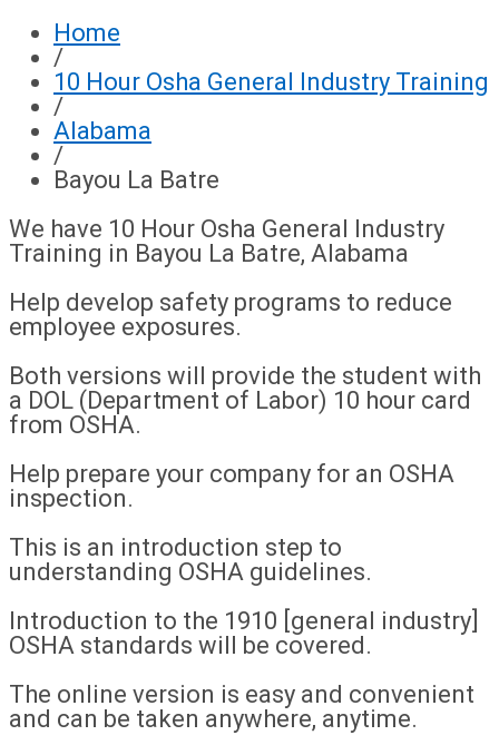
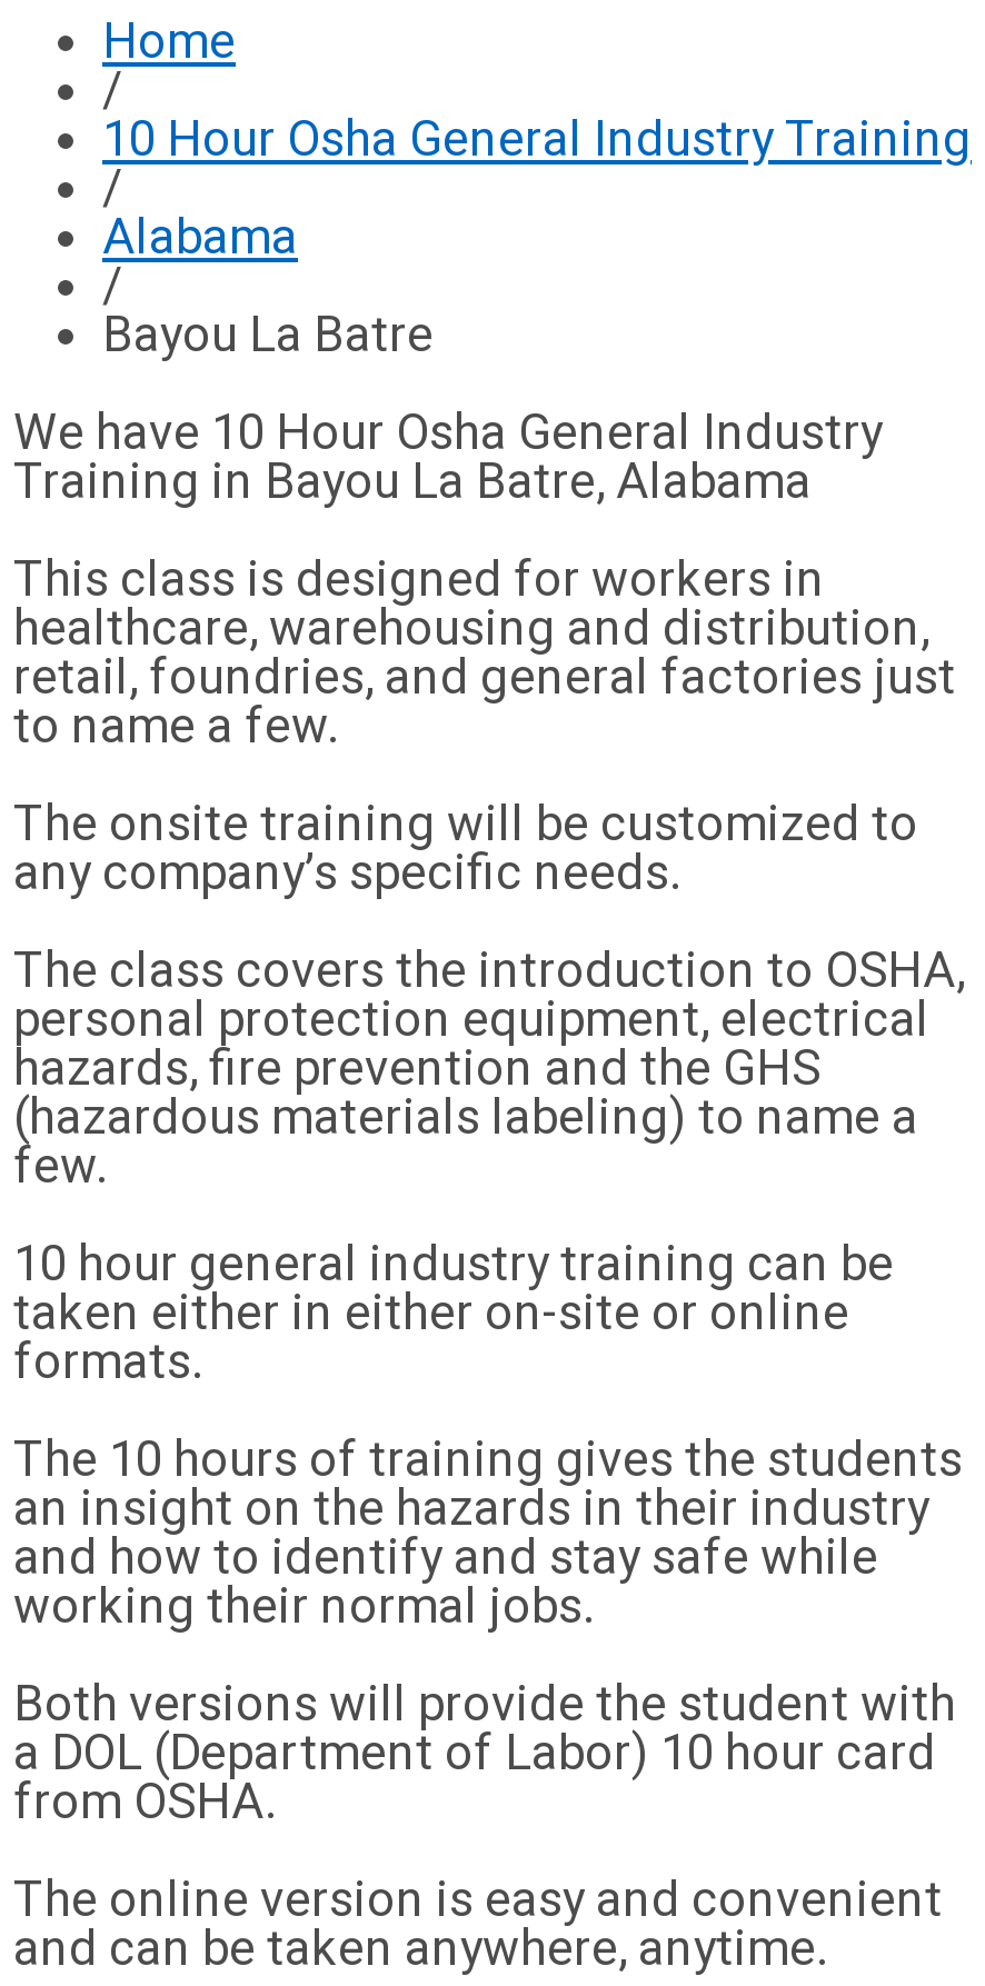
- Help develop safety programs to reduce
- employee exposures.
+ This class is designed for workers in
+ healthcare, warehousing and distribution,
+ retail, foundries, and general factories just
+ to name a few.
+ The onsite training will be customized to
+ any company’s specific needs.
+ The class covers the introduction to OSHA,
+ personal protection equipment, electrical
+ hazards, fire prevention and the GHS
+ (hazardous materials labeling) to name a
+ few.
+ 10 hour general industry training can be
+ taken either in either on-site or online
+ formats.
+ The 10 hours of training gives the students
+ an insight on the hazards in their industry
+ and how to identify and stay safe while
+ working their normal jobs.

moved down: Both versions will provide the student with | a DOL (Department of Labor) 10 hour card | from OSHA.

- Help prepare your company for an OSHA
- inspection.
- This is an introduction step to
- understanding OSHA guidelines.
- Introduction to the 1910 [general industry]
- OSHA standards will be covered.
